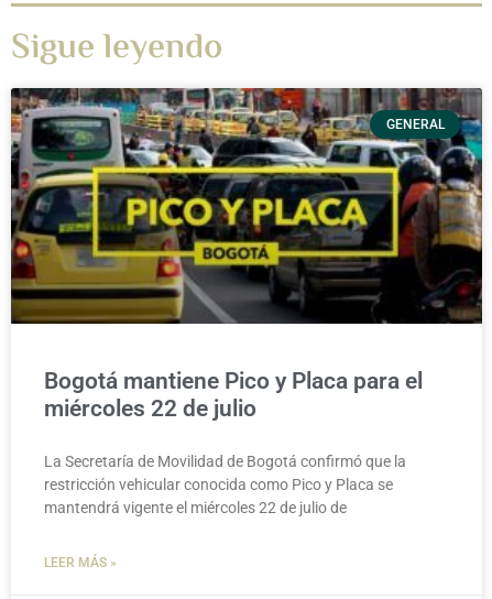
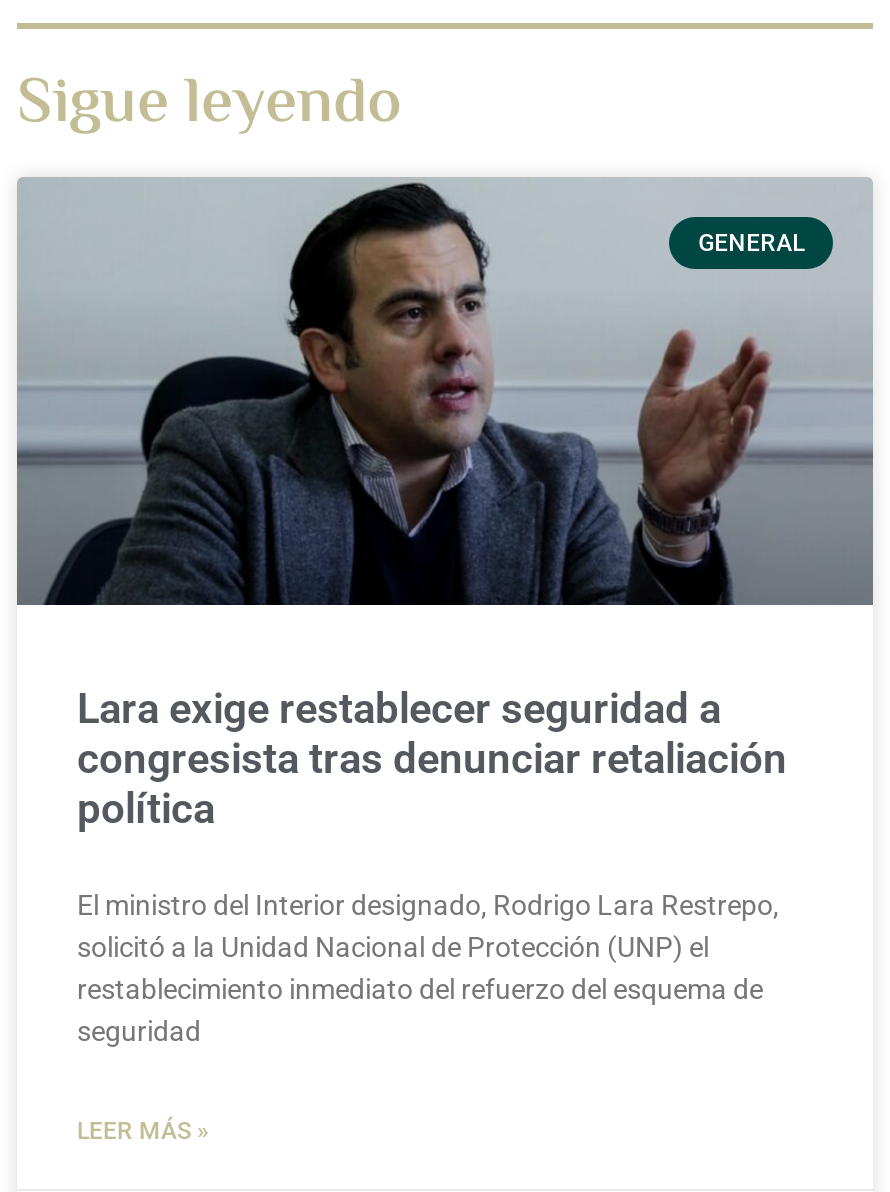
- [image]
- Bogotá mantiene Pico y Placa para el
- miércoles 22 de julio
+ [image]
+ Lara exige restablecer seguridad a
+ congresista tras denunciar retaliación
+ política

- La Secretaría de Movilidad de Bogotá confirmó que la
- restricción vehicular conocida como Pico y Placa se
- mantendrá vigente el miércoles 22 de julio de
+ El ministro del Interior designado, Rodrigo Lara Restrepo,
+ solicitó a la Unidad Nacional de Protección (UNP) el
+ restablecimiento inmediato del refuerzo del esquema de
+ seguridad
